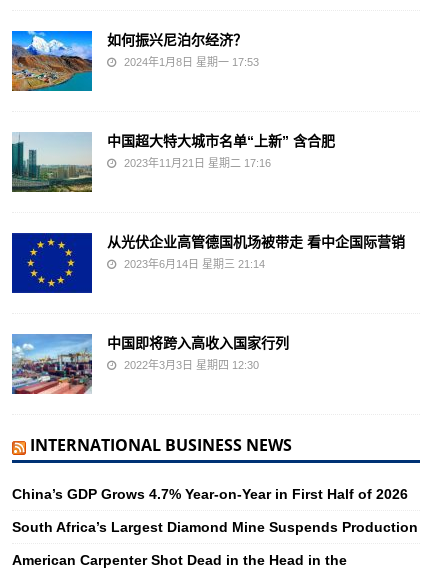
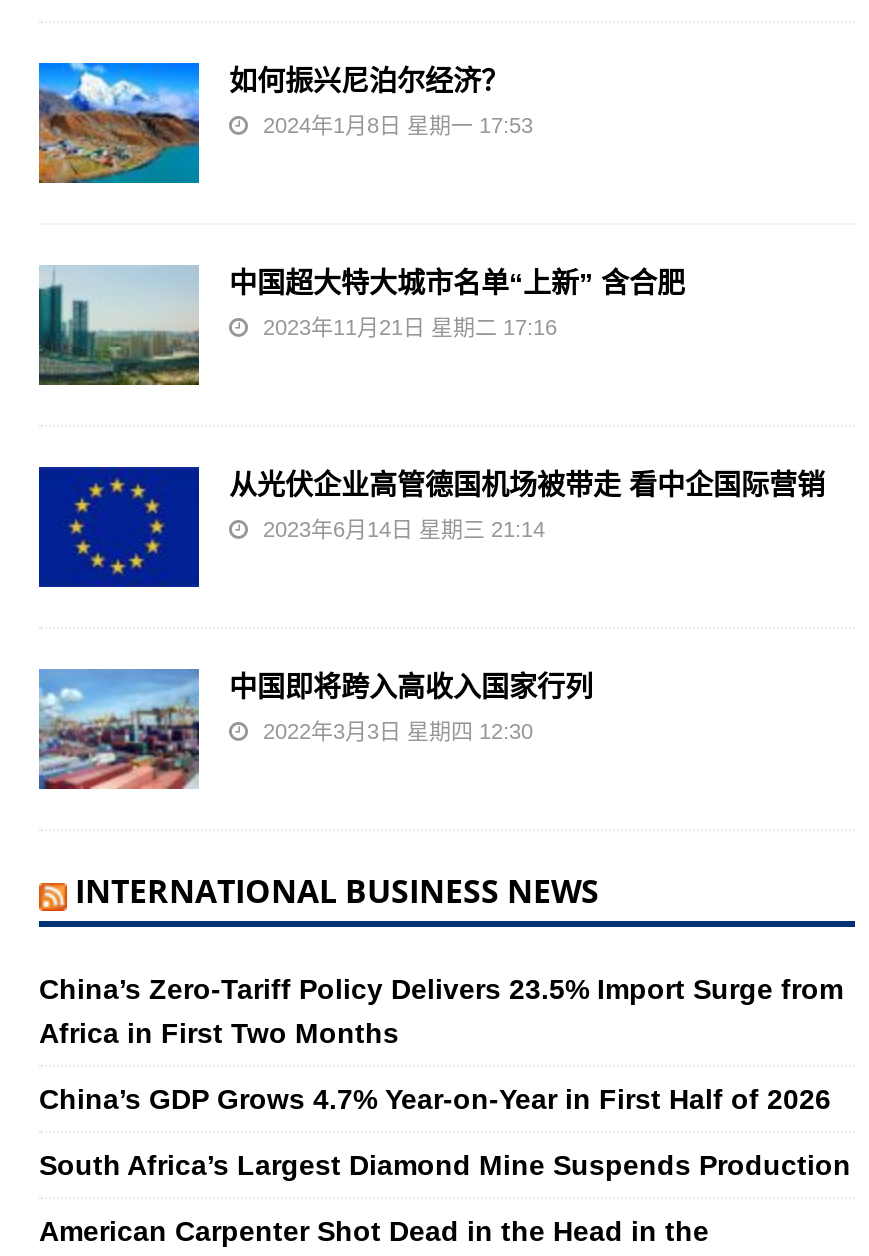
+ China’s Zero-Tariff Policy Delivers 23.5% Import Surge from
+ Africa in First Two Months
